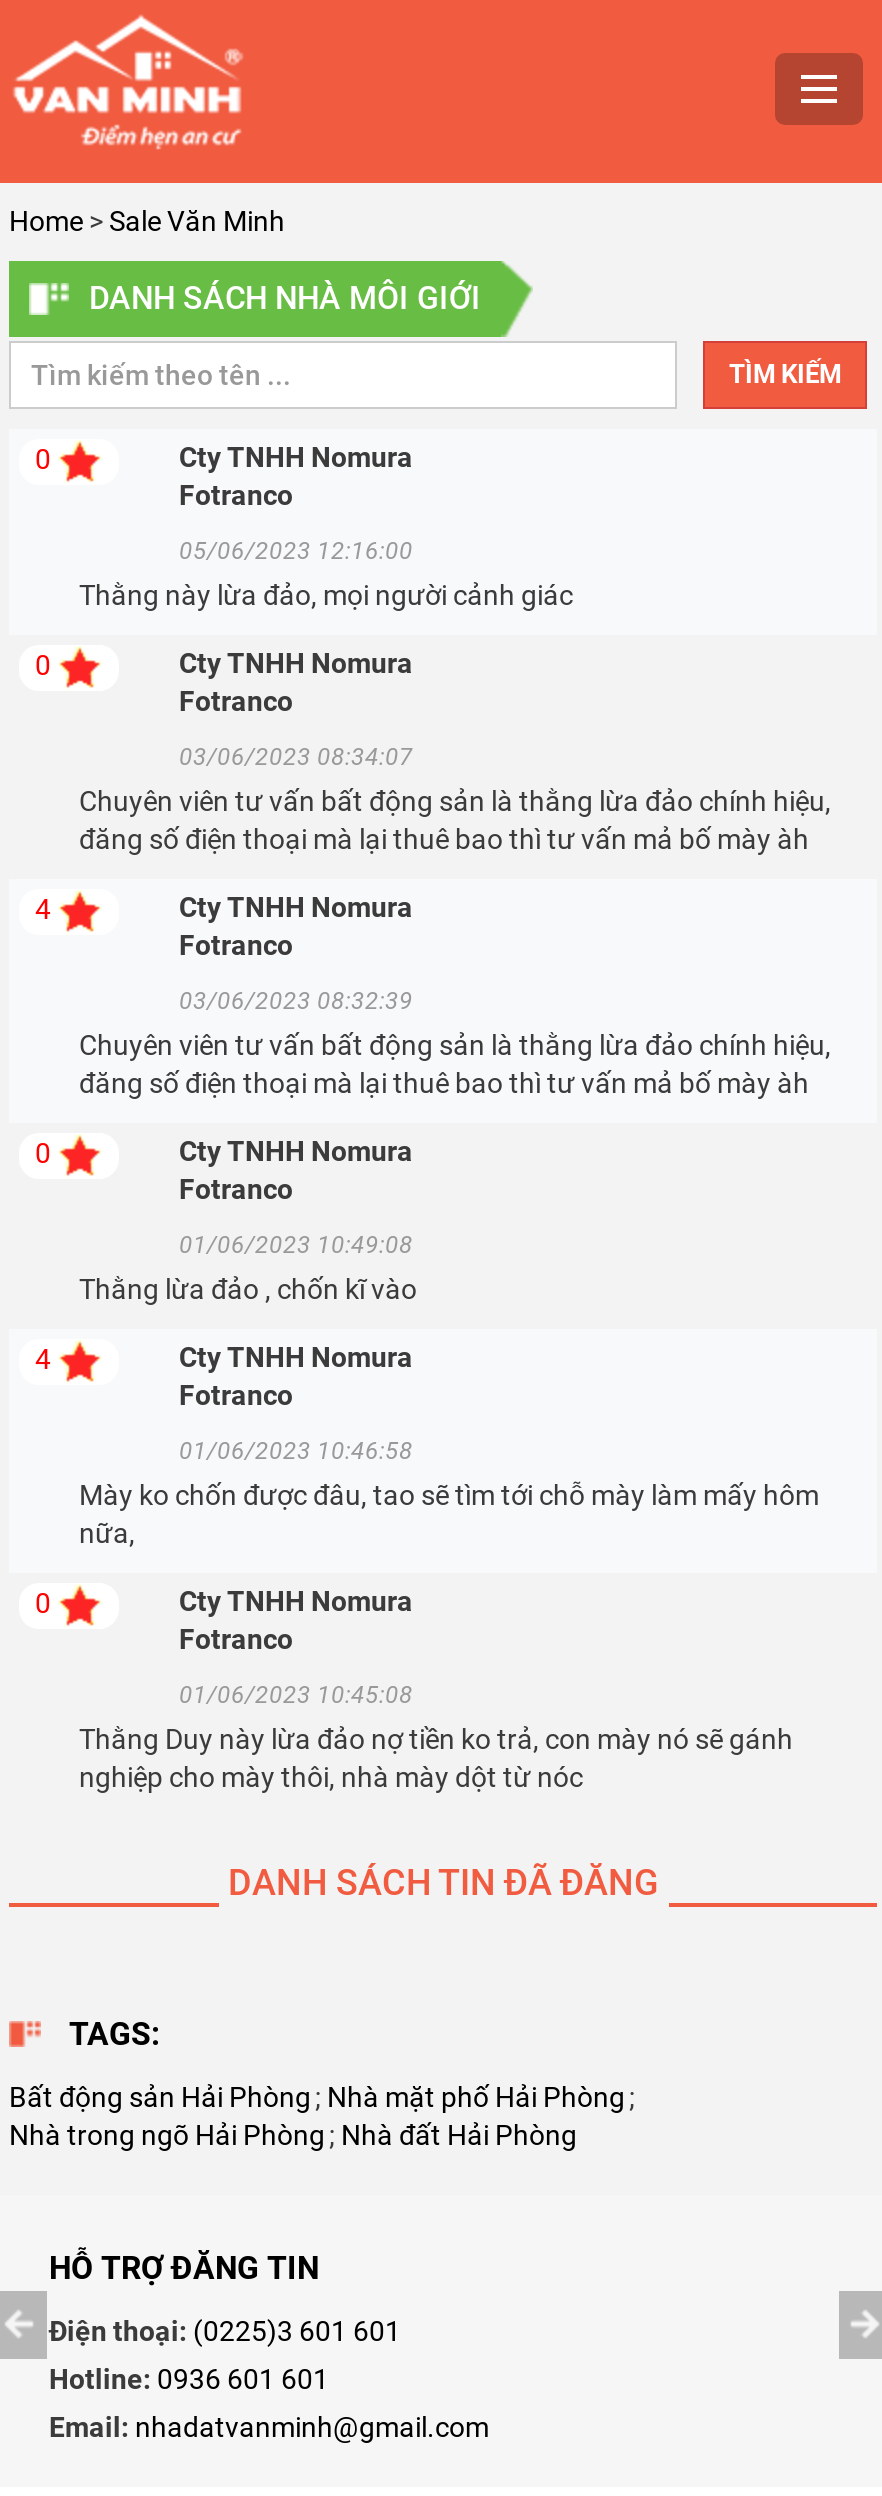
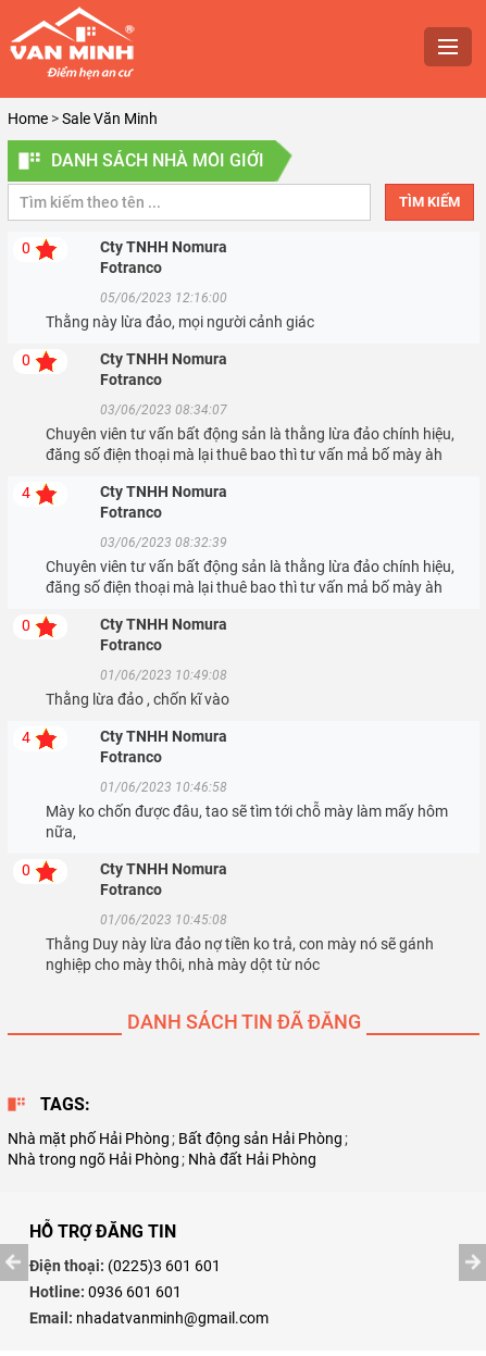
- Bất động sản Hải Phòng ; Nhà mặt phố Hải Phòng ;
+ Nhà mặt phố Hải Phòng ; Bất động sản Hải Phòng ;
